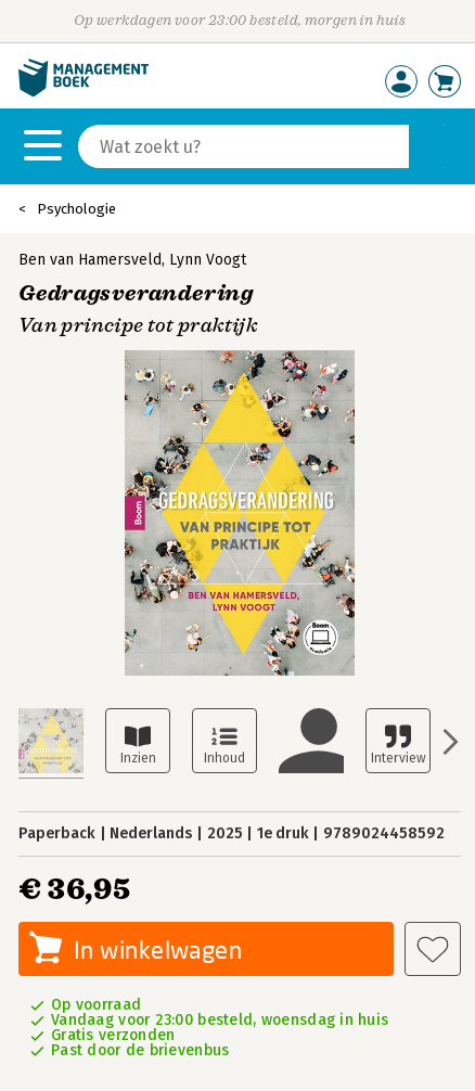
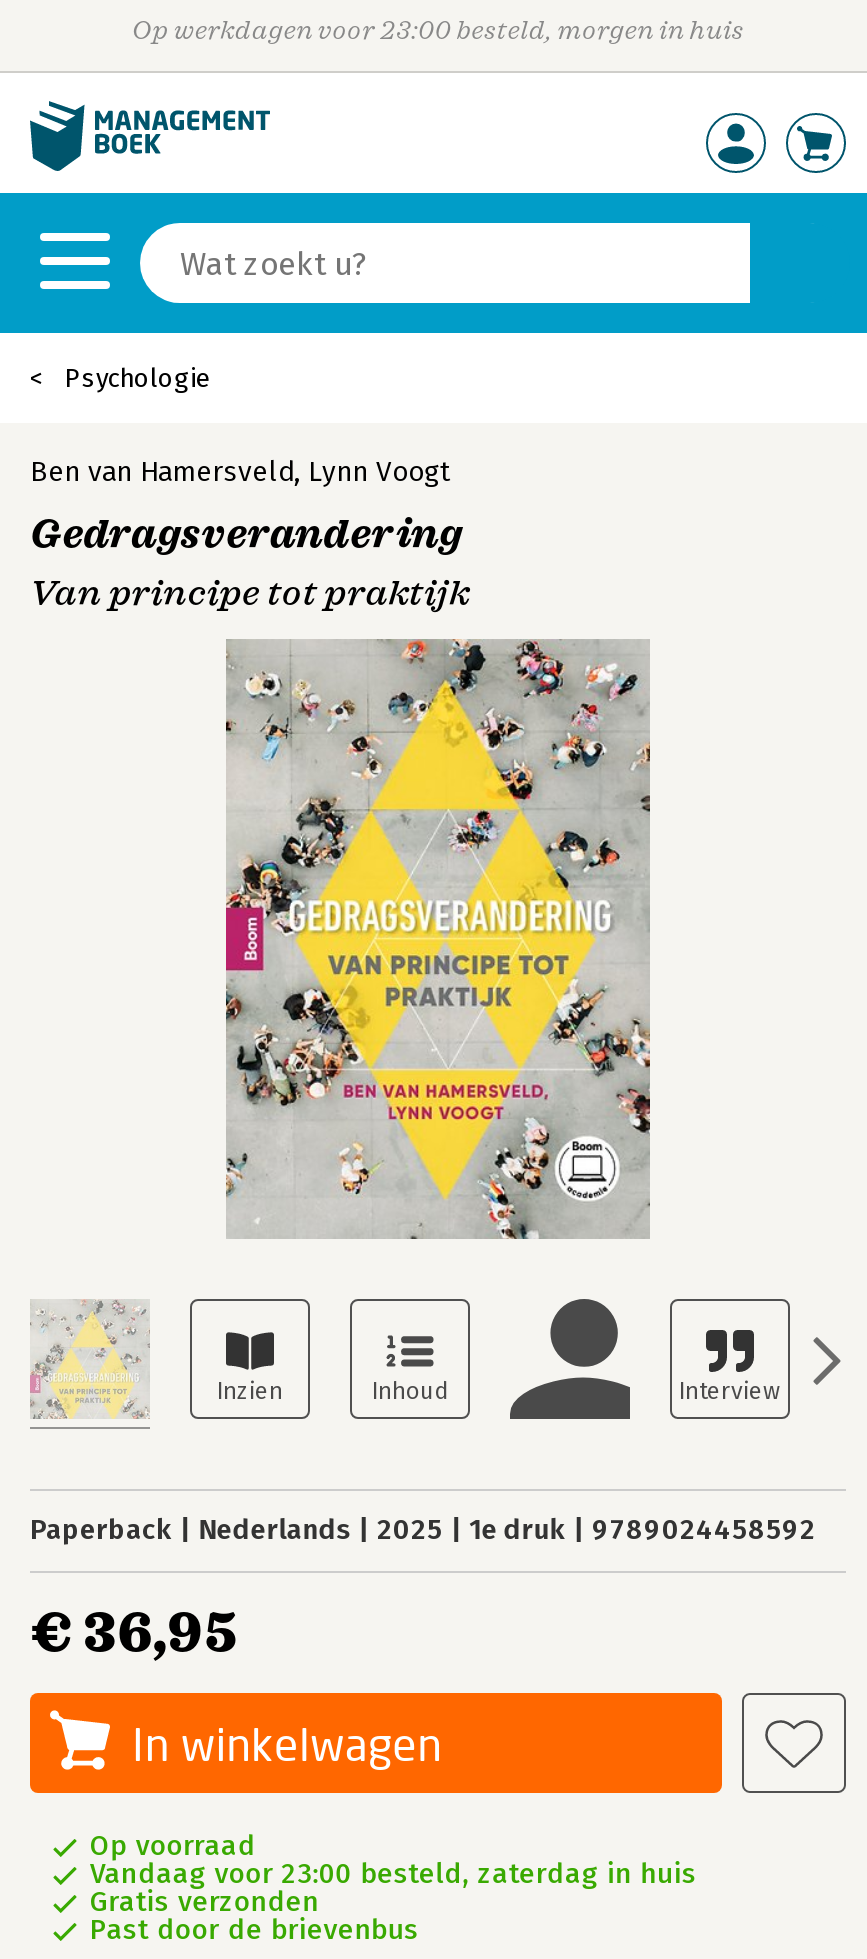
- Vandaag voor 23:00 besteld, woensdag in huis
+ Vandaag voor 23:00 besteld, zaterdag in huis
